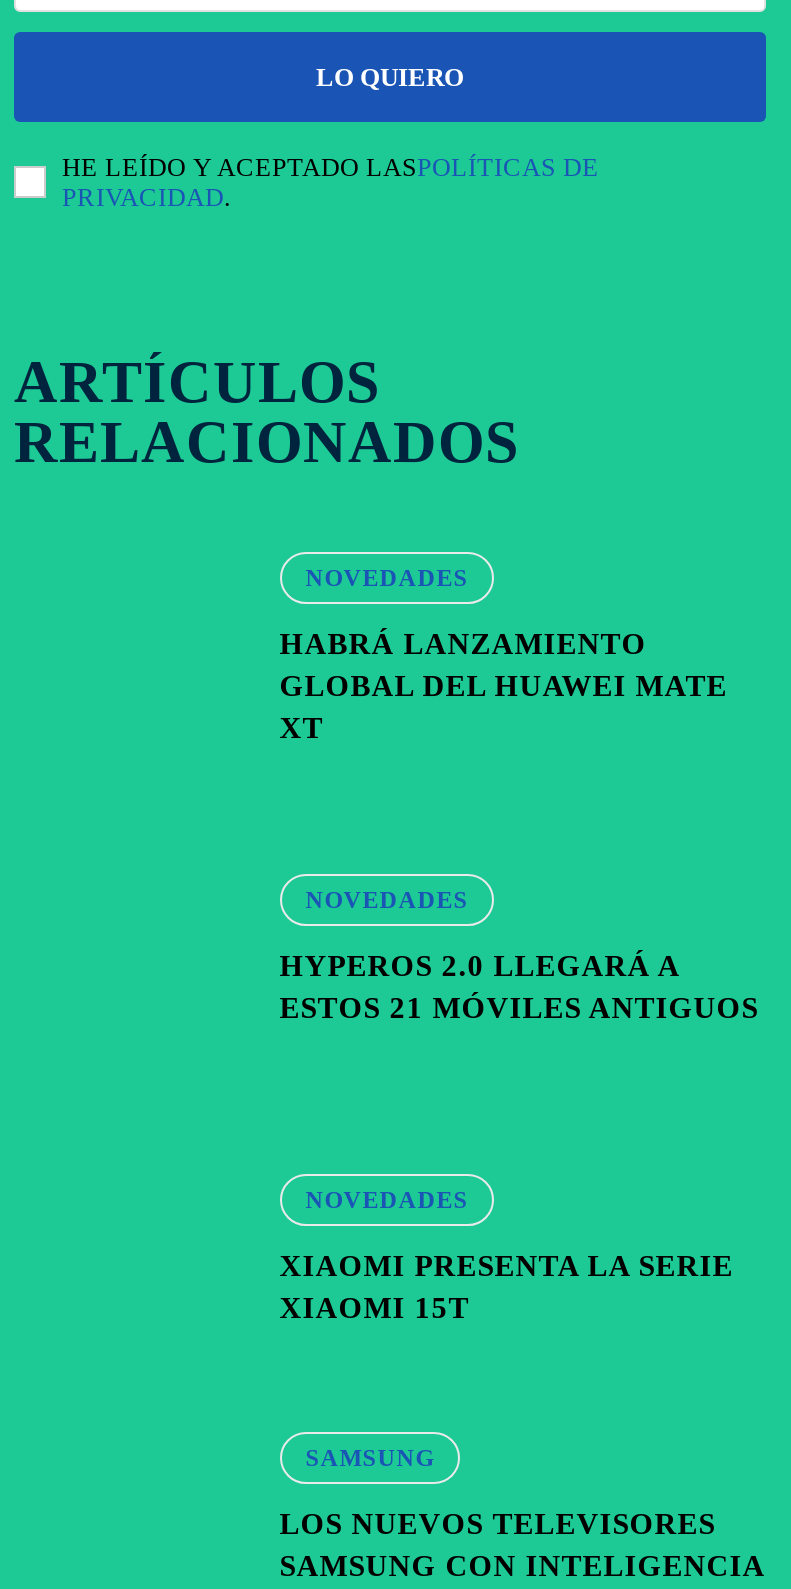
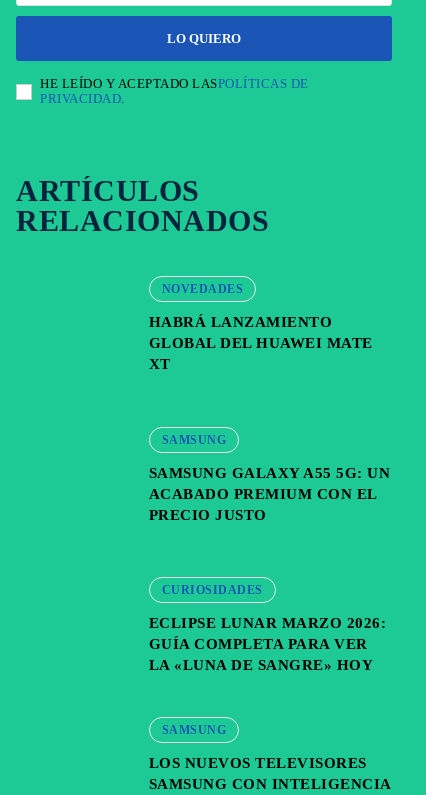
- NOVEDADES
+ SAMSUNG

- HYPEROS 2.0 LLEGARÁ A
- ESTOS 21 MÓVILES ANTIGUOS
+ SAMSUNG GALAXY A55 5G: UN
+ ACABADO PREMIUM CON EL
+ PRECIO JUSTO

- NOVEDADES
+ CURIOSIDADES

- XIAOMI PRESENTA LA SERIE
- XIAOMI 15T
+ ECLIPSE LUNAR MARZO 2026:
+ GUÍA COMPLETA PARA VER
+ LA «LUNA DE SANGRE» HOY
